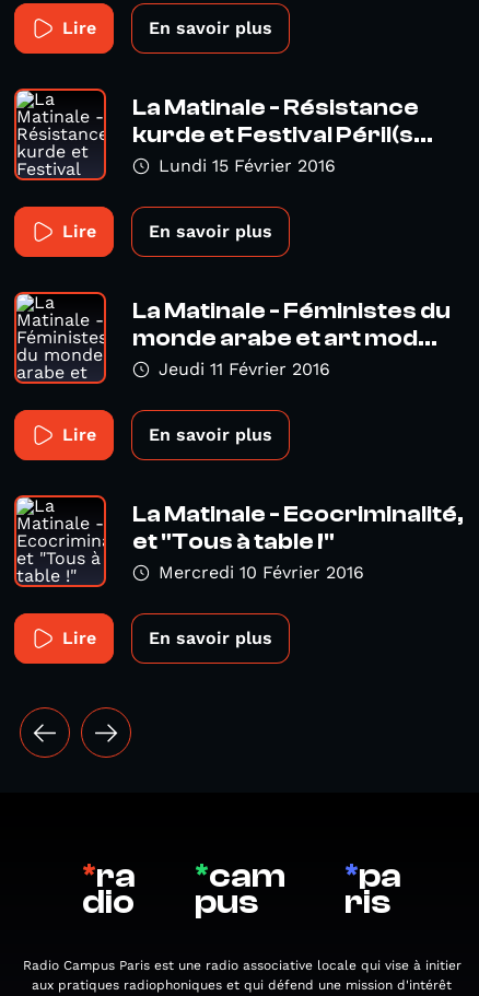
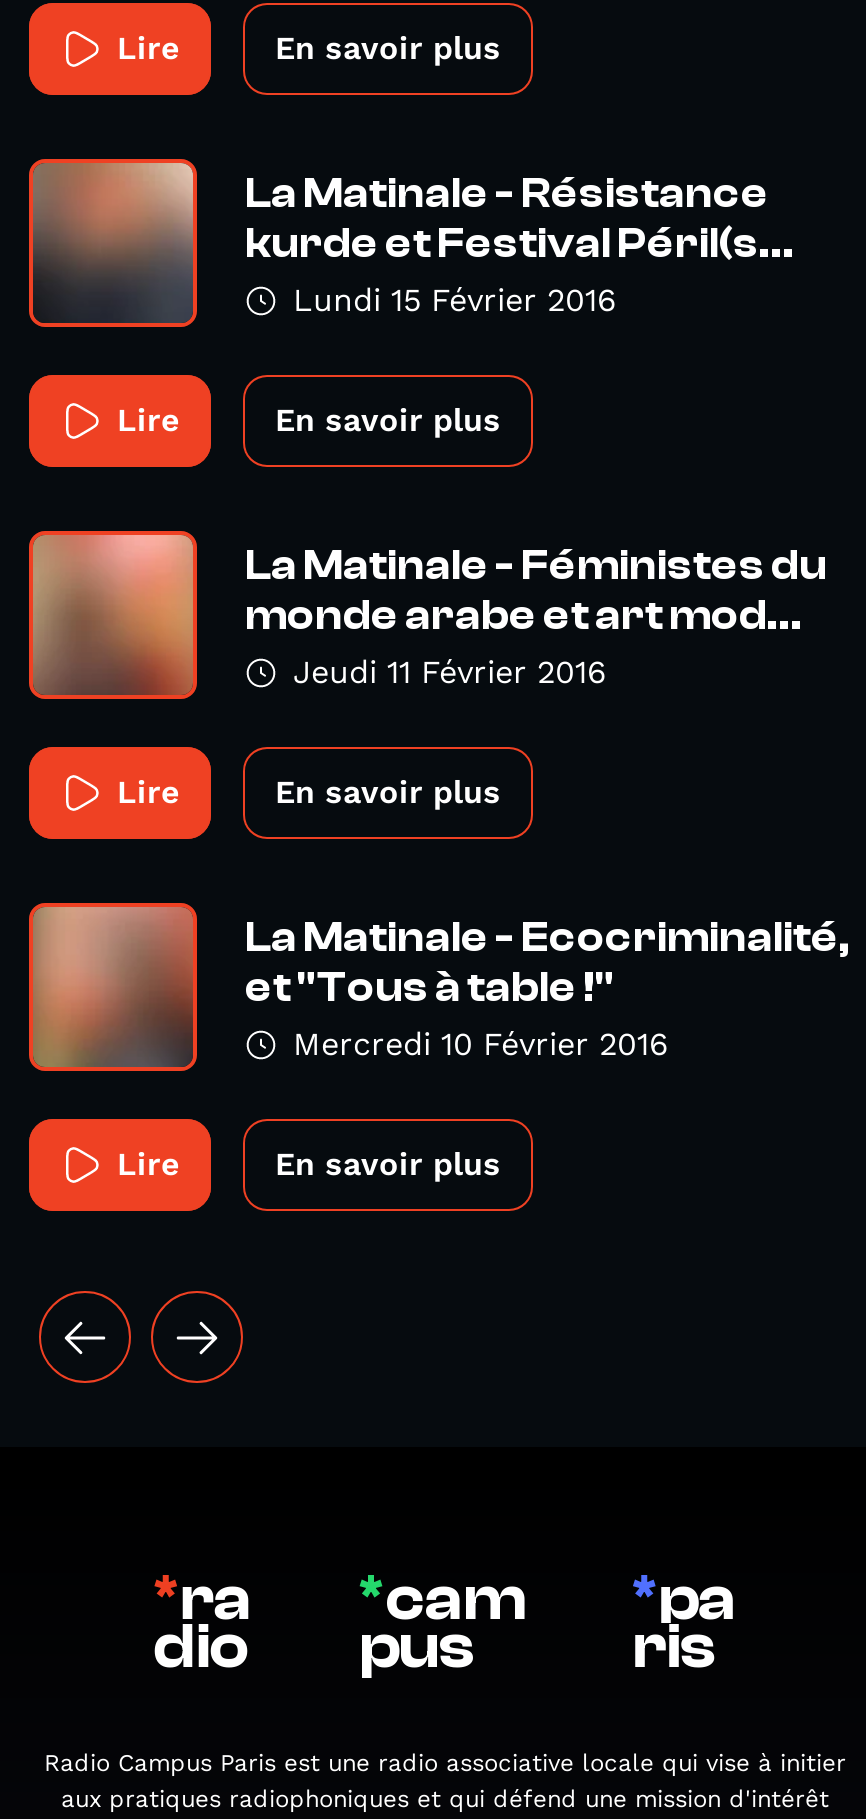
- [image]
+ [image]

- [image]
+ [image]

- [image]
+ [image]
